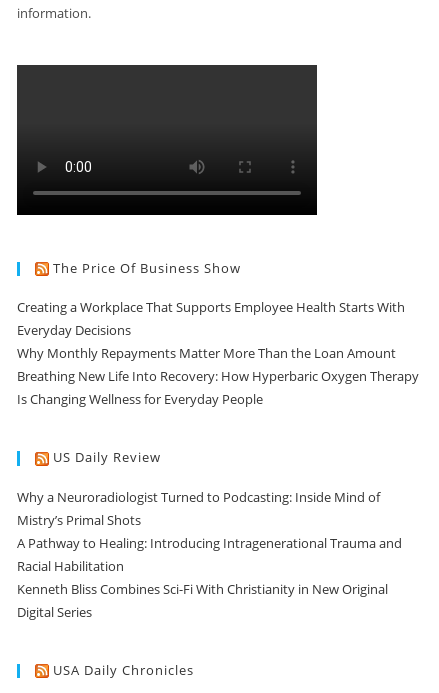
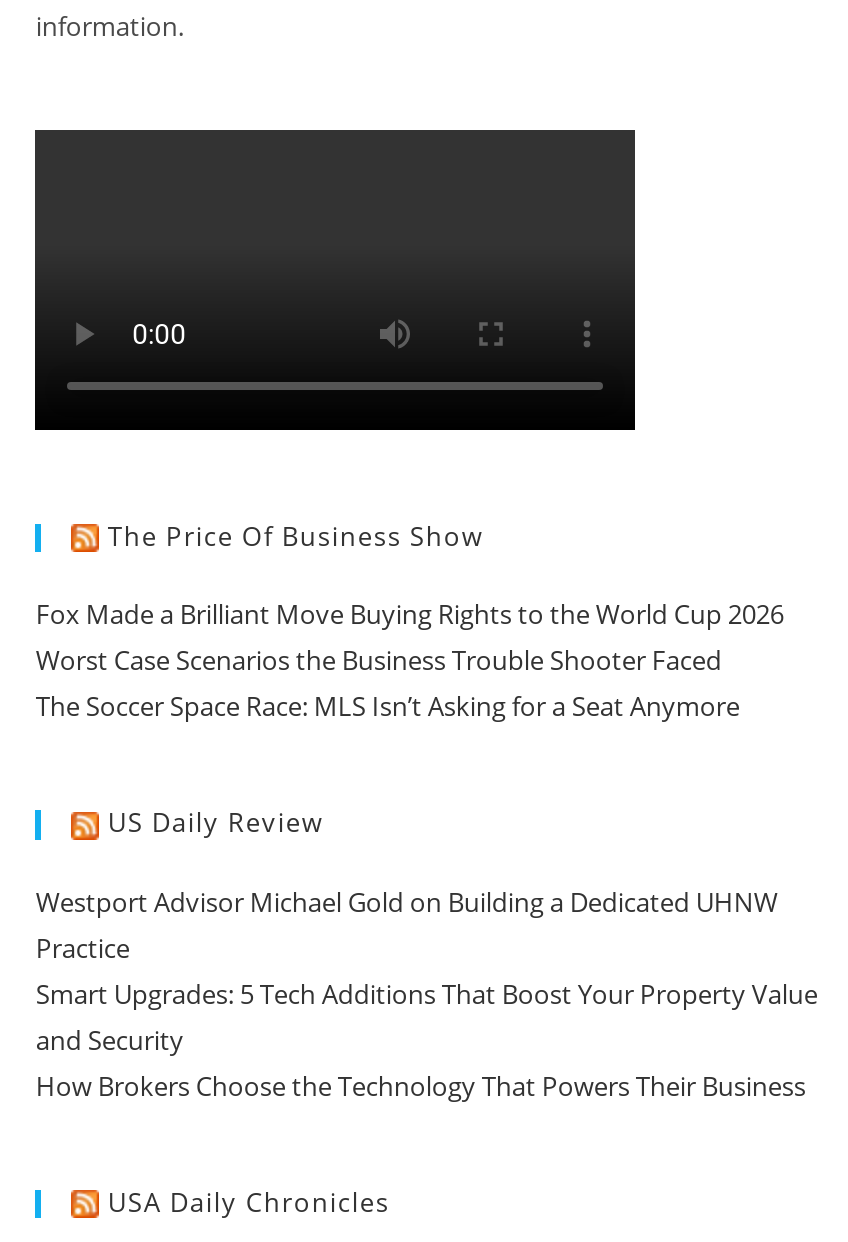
- Creating a Workplace That Supports Employee Health Starts With
- Everyday Decisions
- Why Monthly Repayments Matter More Than the Loan Amount
- Breathing New Life Into Recovery: How Hyperbaric Oxygen Therapy
- Is Changing Wellness for Everyday People
+ Fox Made a Brilliant Move Buying Rights to the World Cup 2026
+ Worst Case Scenarios the Business Trouble Shooter Faced
+ The Soccer Space Race: MLS Isn’t Asking for a Seat Anymore

- Why a Neuroradiologist Turned to Podcasting: Inside Mind of
- Mistry’s Primal Shots
- A Pathway to Healing: Introducing Intragenerational Trauma and
- Racial Habilitation
- Kenneth Bliss Combines Sci-Fi With Christianity in New Original
- Digital Series
+ Westport Advisor Michael Gold on Building a Dedicated UHNW
+ Practice
+ Smart Upgrades: 5 Tech Additions That Boost Your Property Value
+ and Security
+ How Brokers Choose the Technology That Powers Their Business
